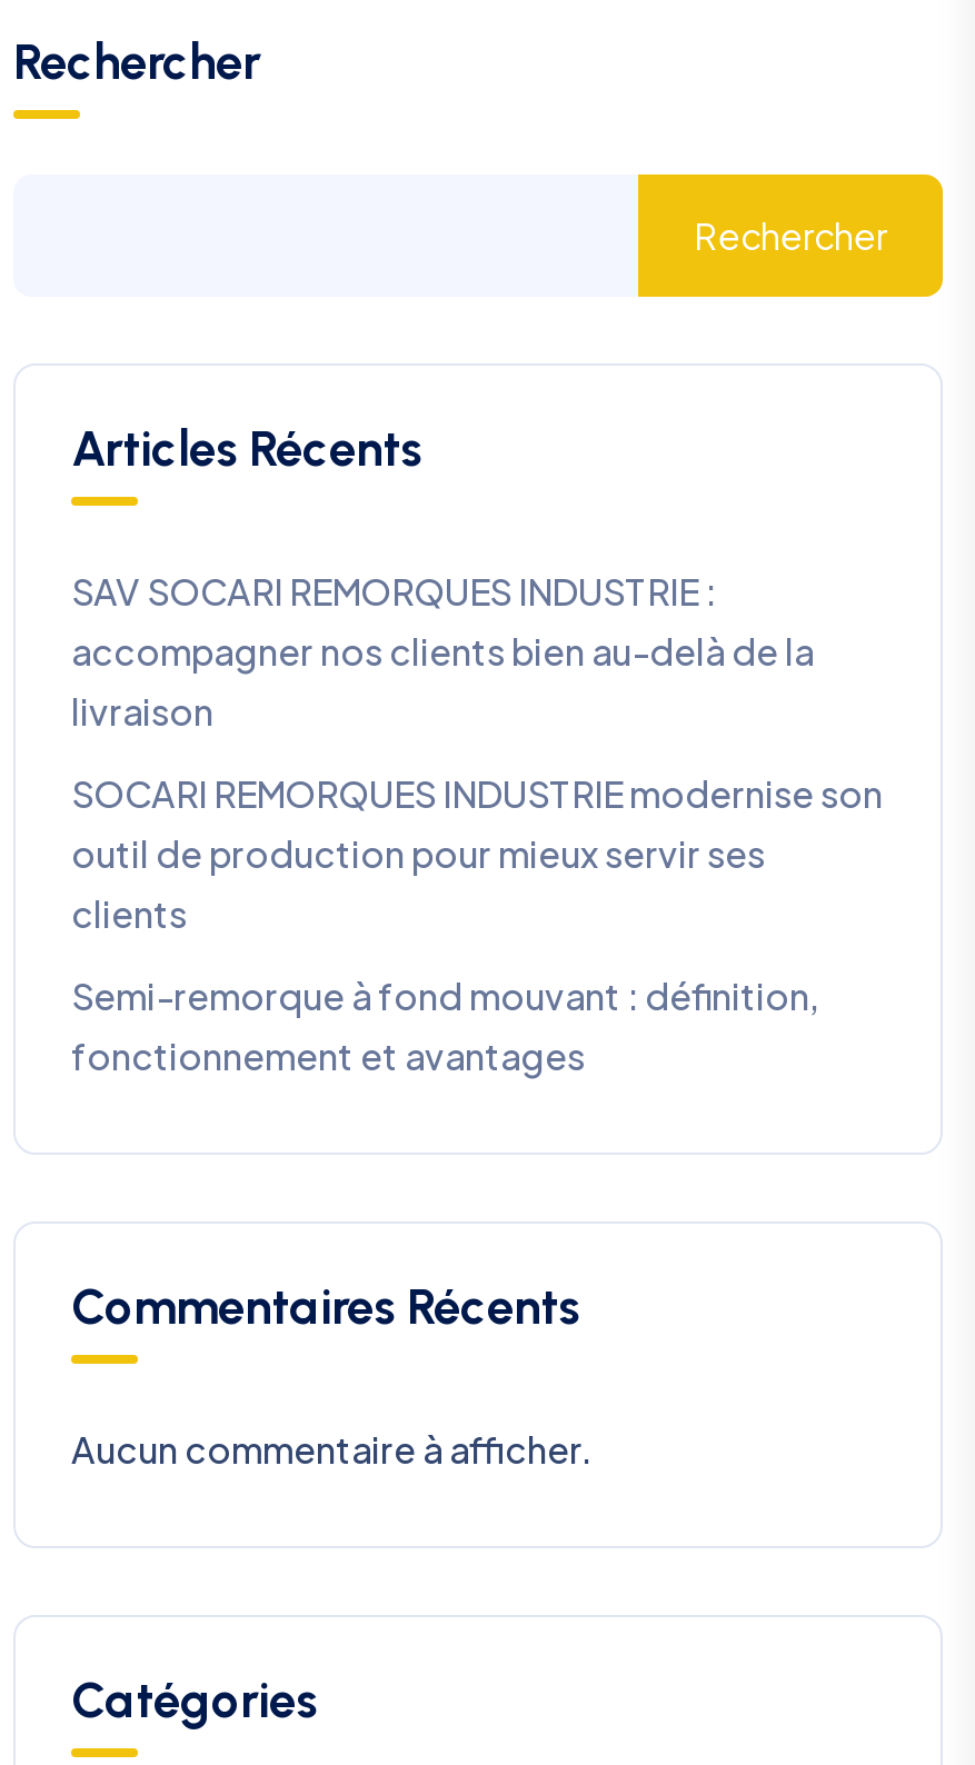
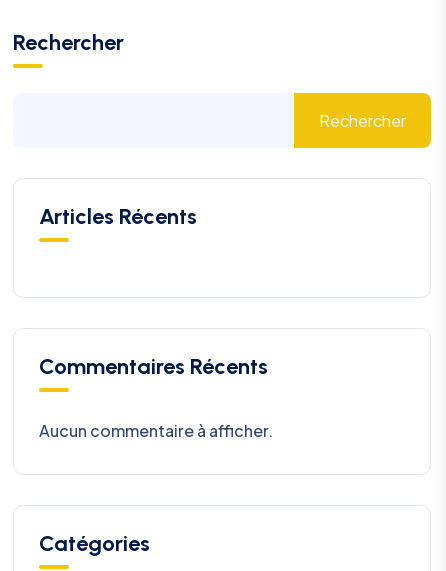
- SAV SOCARI REMORQUES INDUSTRIE :
- accompagner nos clients bien au-delà de la
- livraison
- SOCARI REMORQUES INDUSTRIE modernise son
- outil de production pour mieux servir ses
- clients
- Semi-remorque à fond mouvant : définition,
- fonctionnement et avantages
